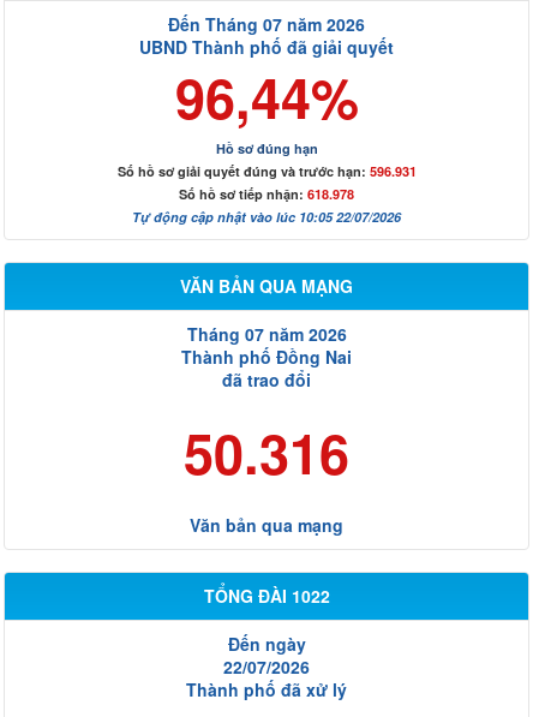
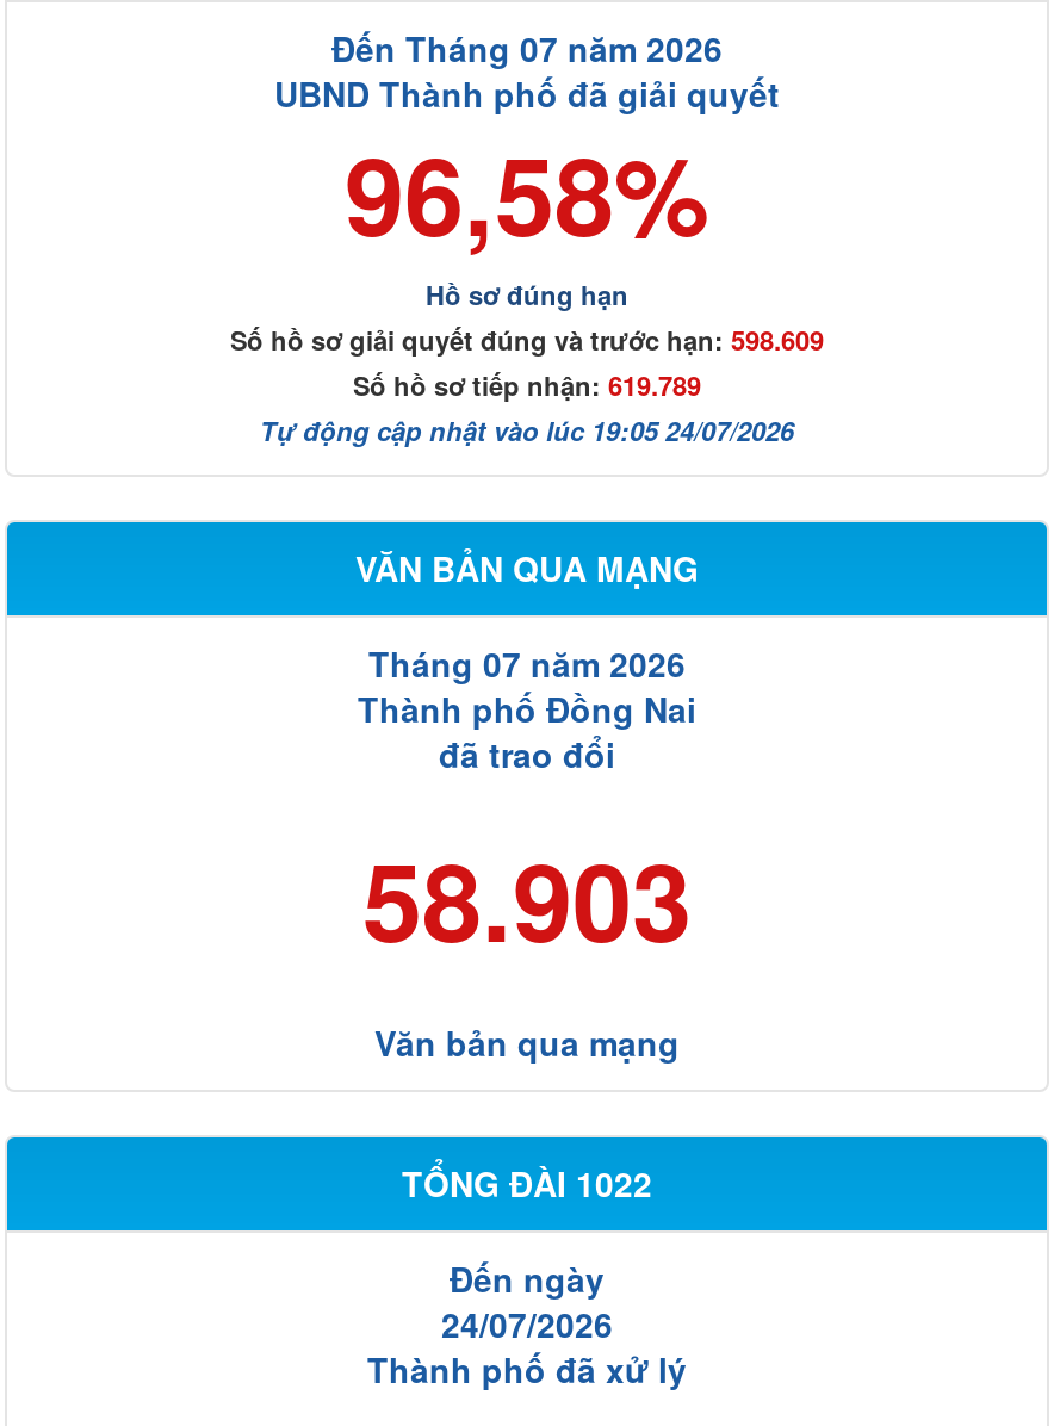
- 96,44%
+ 96,58%

- Số hồ sơ giải quyết đúng và trước hạn: 596.931
+ Số hồ sơ giải quyết đúng và trước hạn: 598.609

- Số hồ sơ tiếp nhận: 618.978
+ Số hồ sơ tiếp nhận: 619.789

- Tự động cập nhật vào lúc 10:05 22/07/2026
+ Tự động cập nhật vào lúc 19:05 24/07/2026

- 50.316
+ 58.903

- 22/07/2026
+ 24/07/2026
